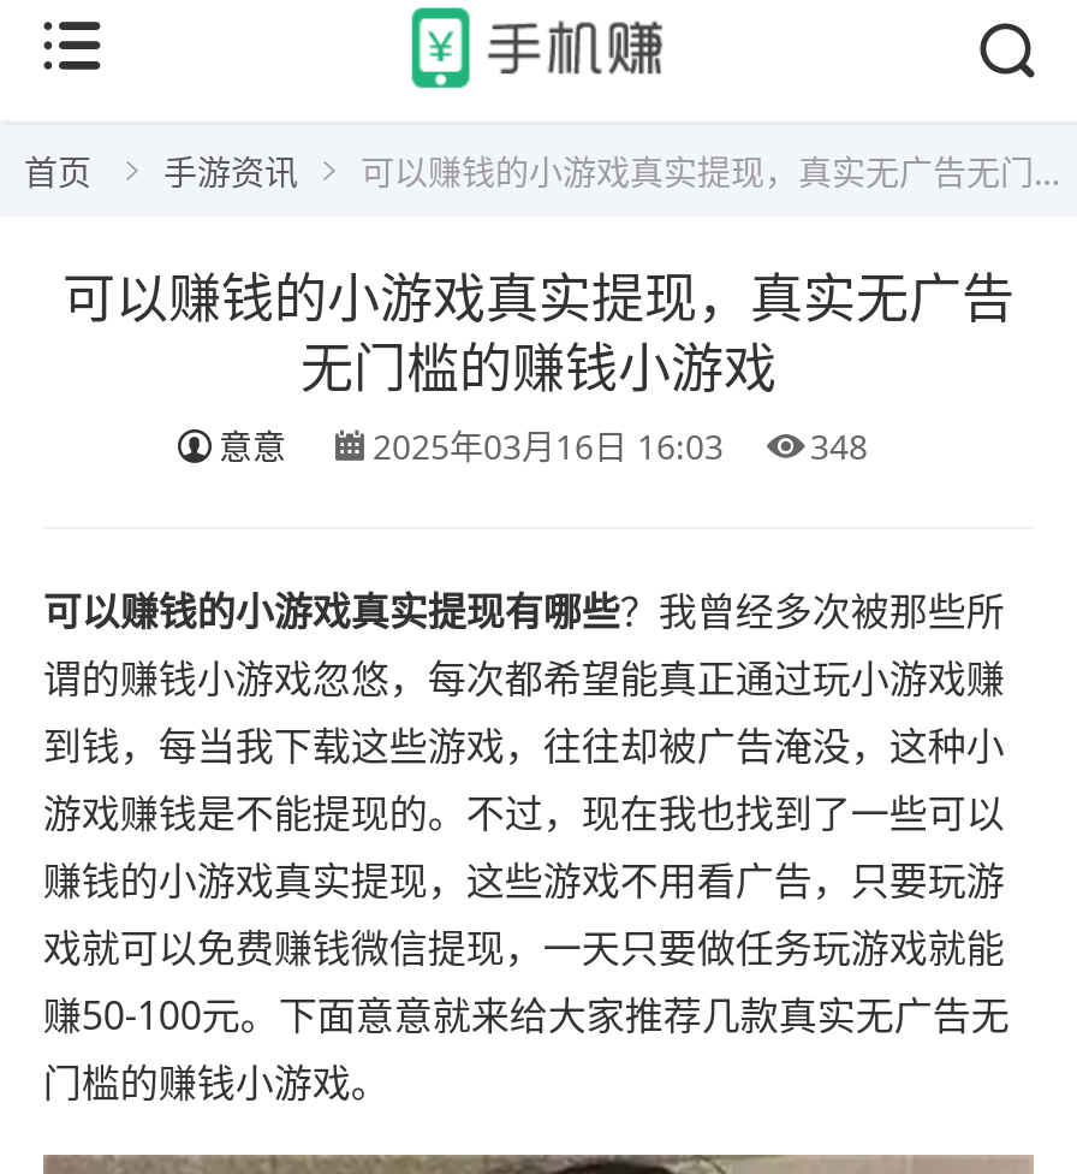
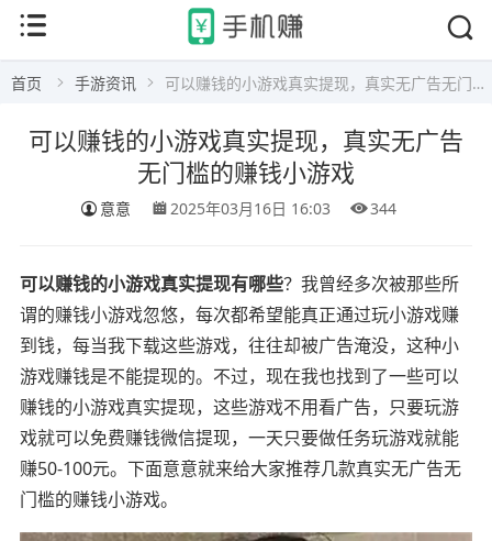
- 348
+ 344
